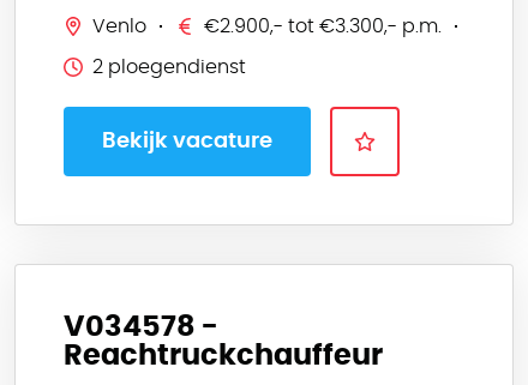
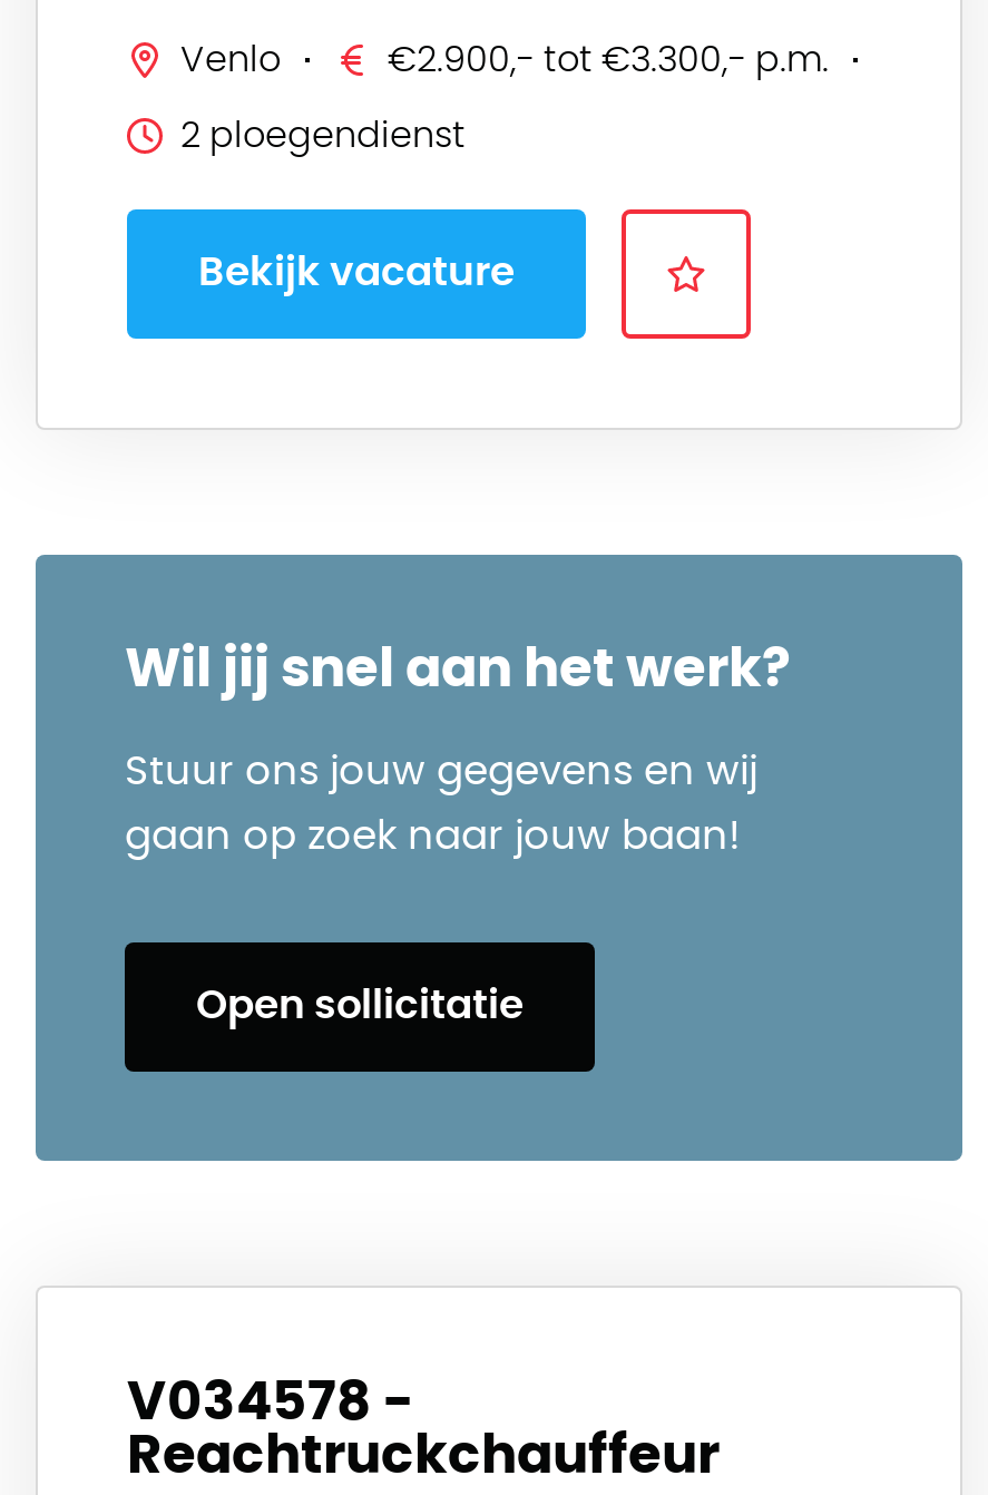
+ [image]
+ Wil jij snel aan het werk?
+ Stuur ons jouw gegevens en wij
+ gaan op zoek naar jouw baan!

+ Open sollicitatie
